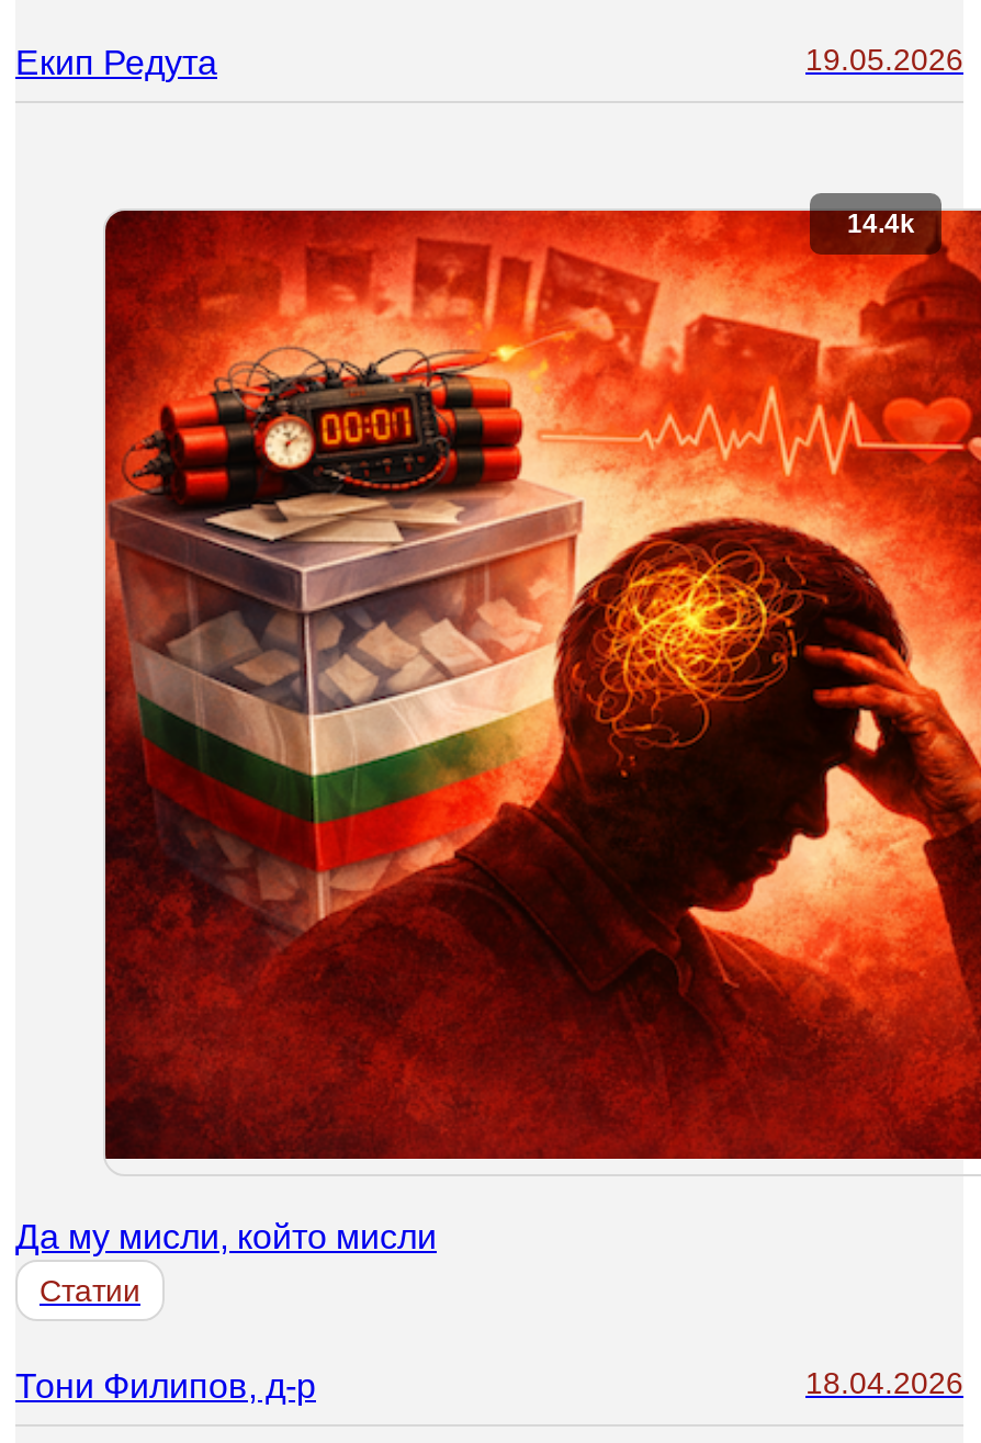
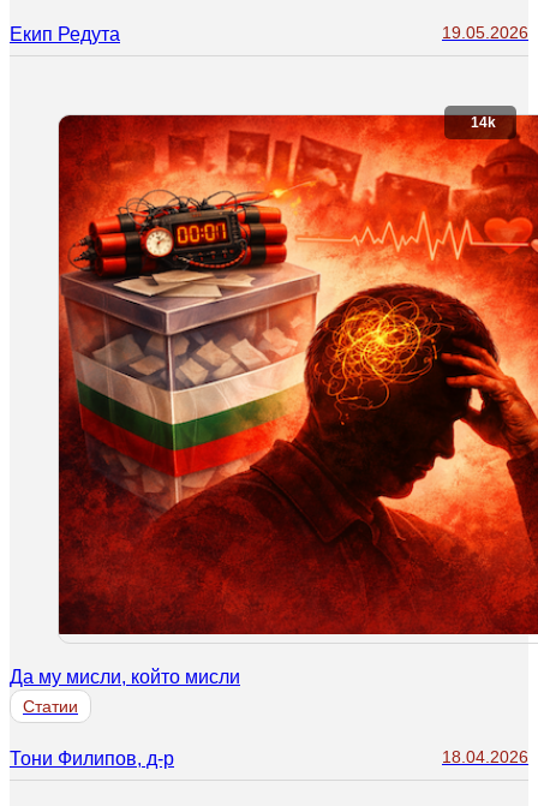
- 14.4k
+ 14k
